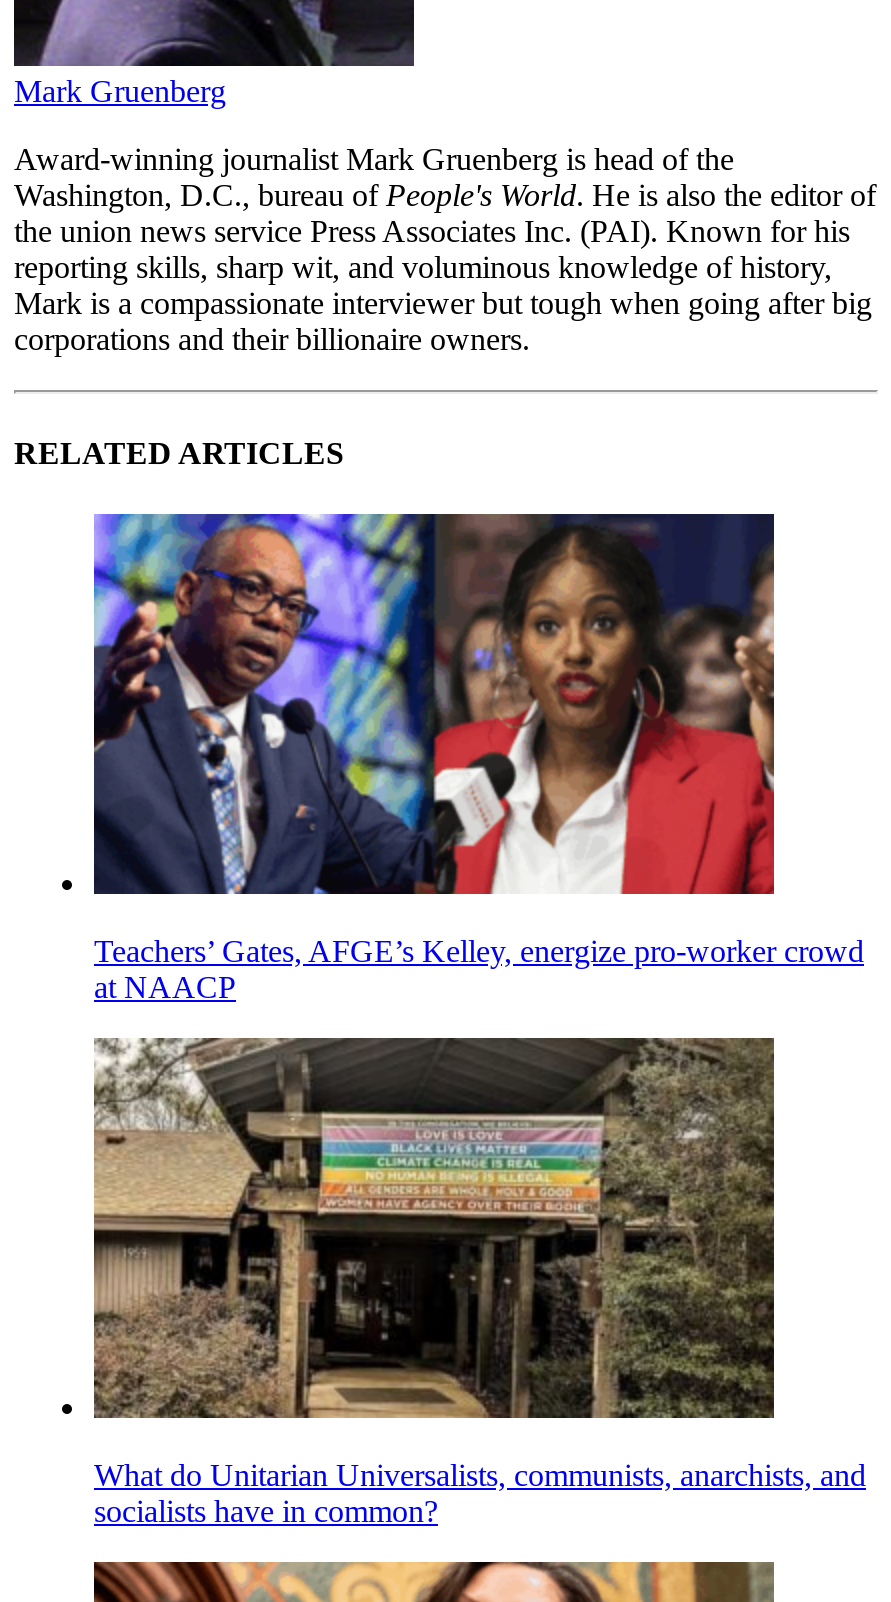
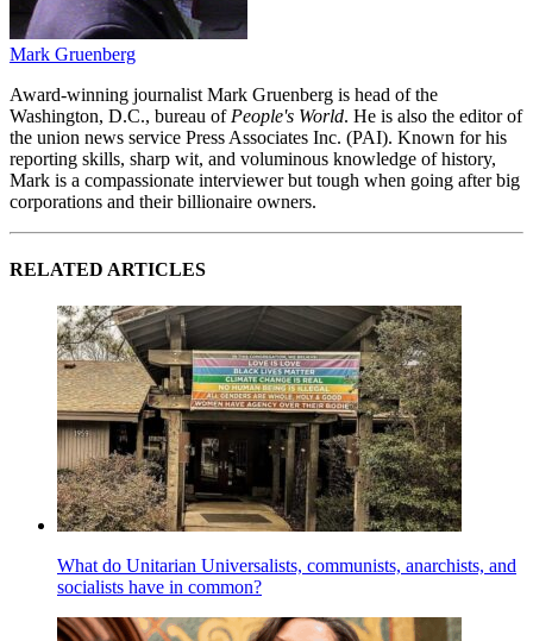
- [image]
- Teachers’ Gates, AFGE’s Kelley, energize pro-worker crowd
- at NAACP
